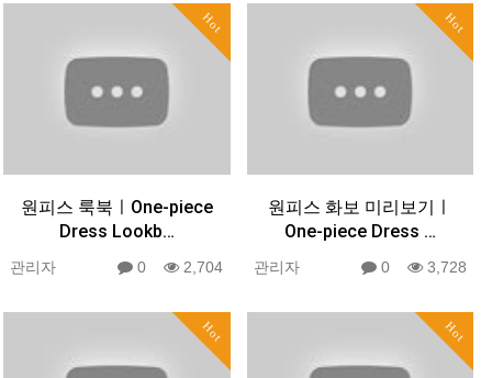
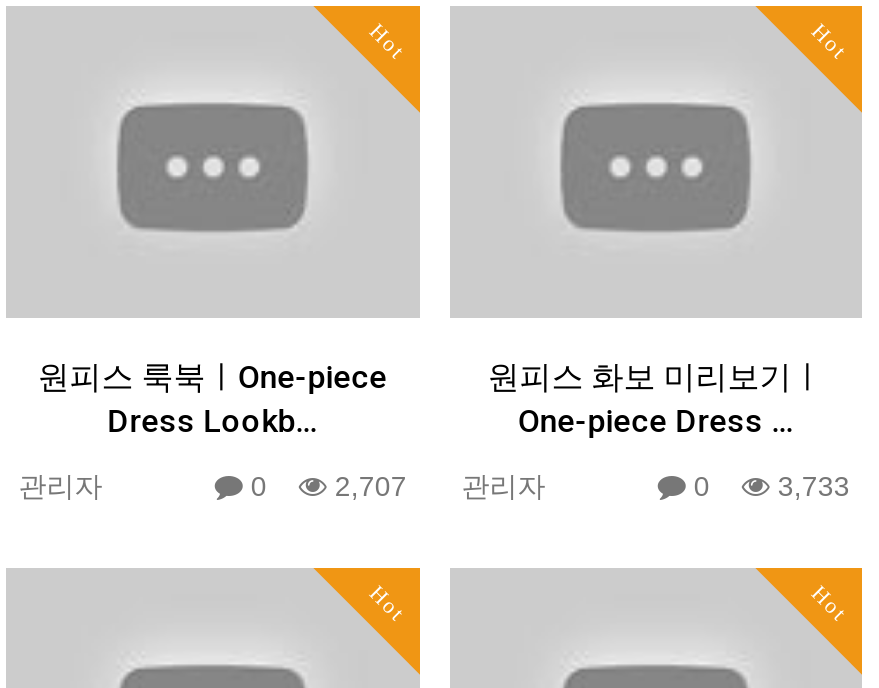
- 0 2,704 관리자
+ 0 2,707 관리자

- 0 3,728
+ 0 3,733
